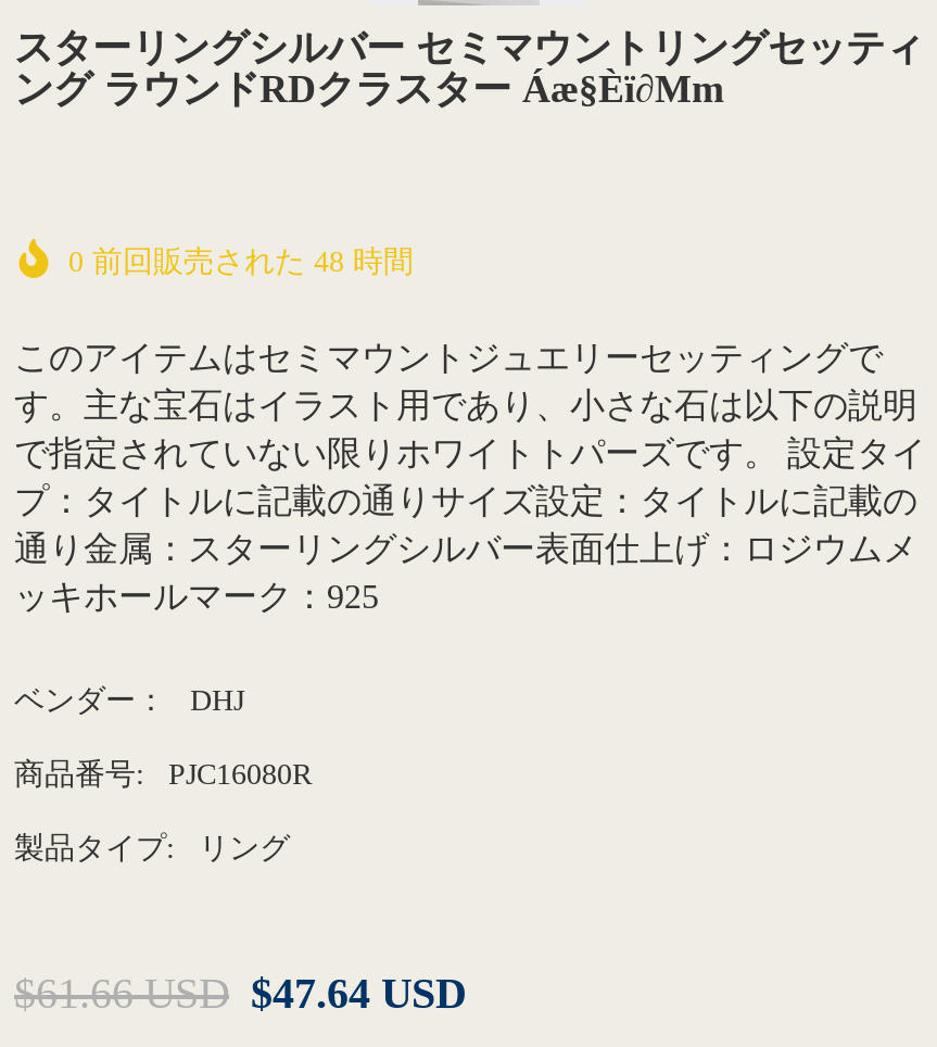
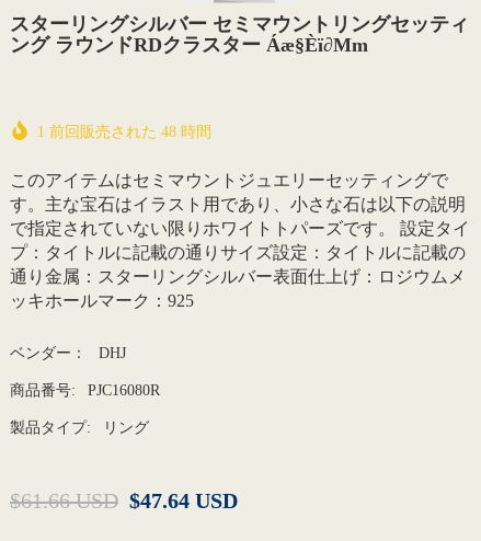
- 0前回販売された48時間
+ 1前回販売された48時間
